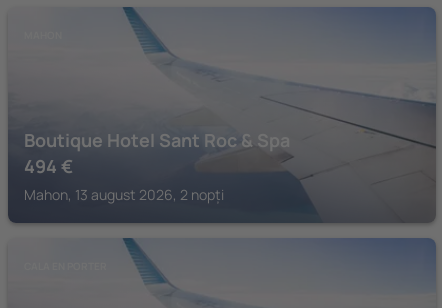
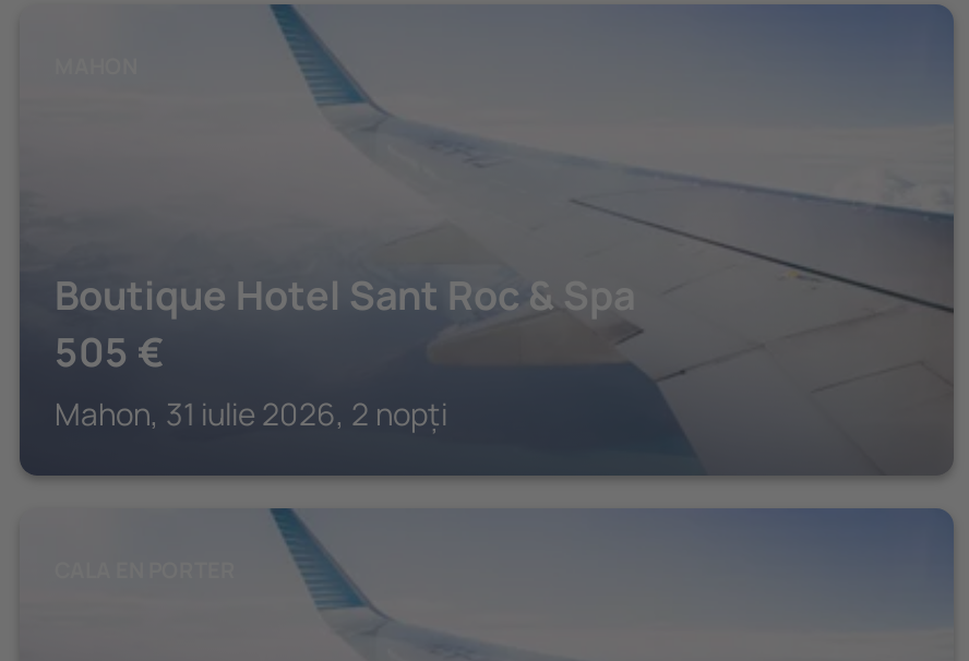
- 494 €
+ 505 €

- Mahon, 13 august 2026, 2 nopți
+ Mahon, 31 iulie 2026, 2 nopți
